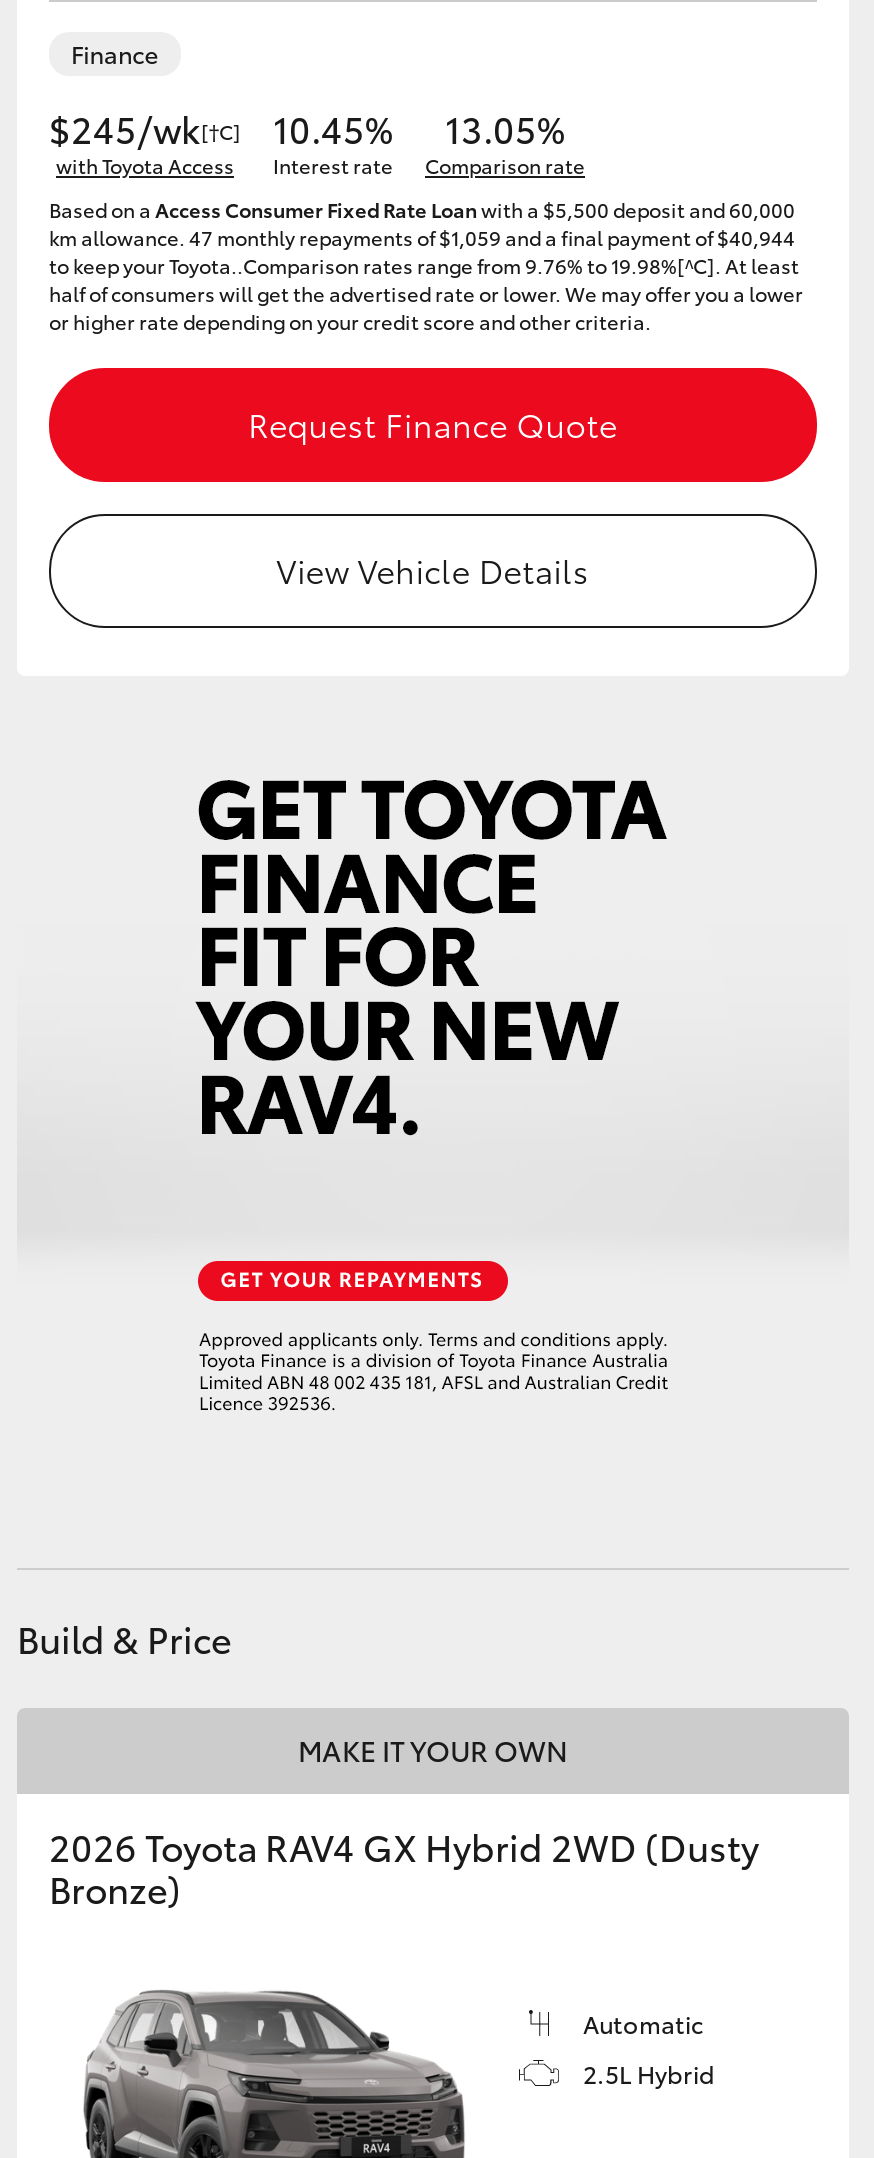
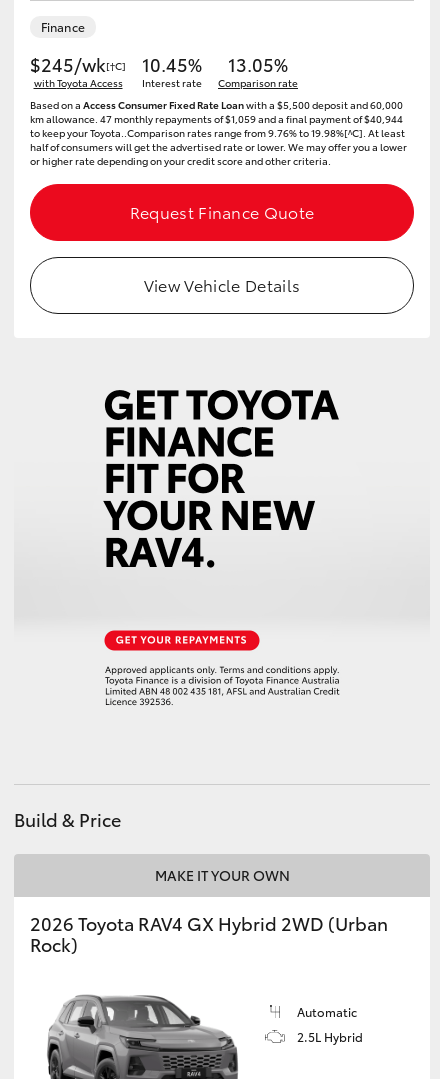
- 2026 Toyota RAV4 GX Hybrid 2WD (Dusty
- Bronze)
+ 2026 Toyota RAV4 GX Hybrid 2WD (Urban
+ Rock)
